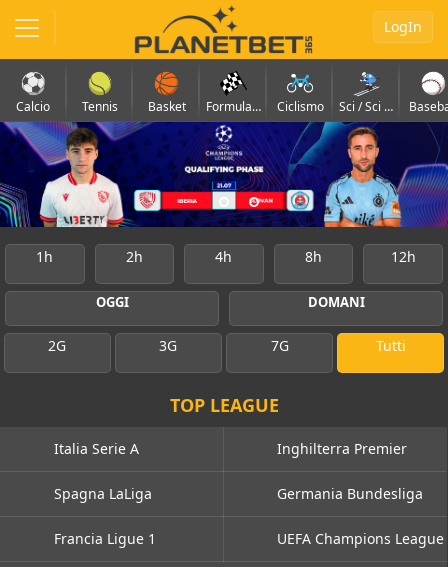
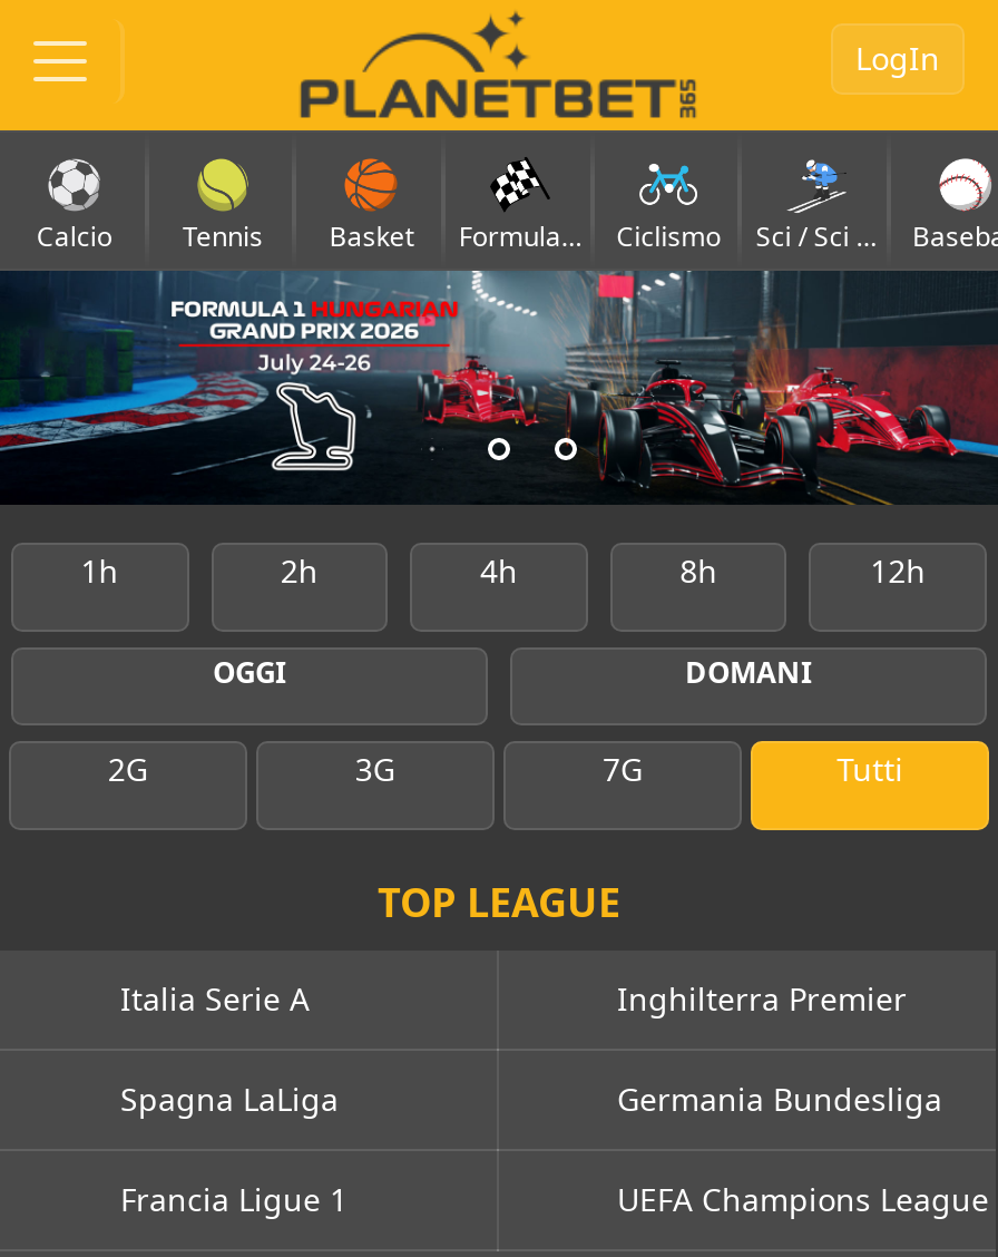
- [image]
+ [image]
